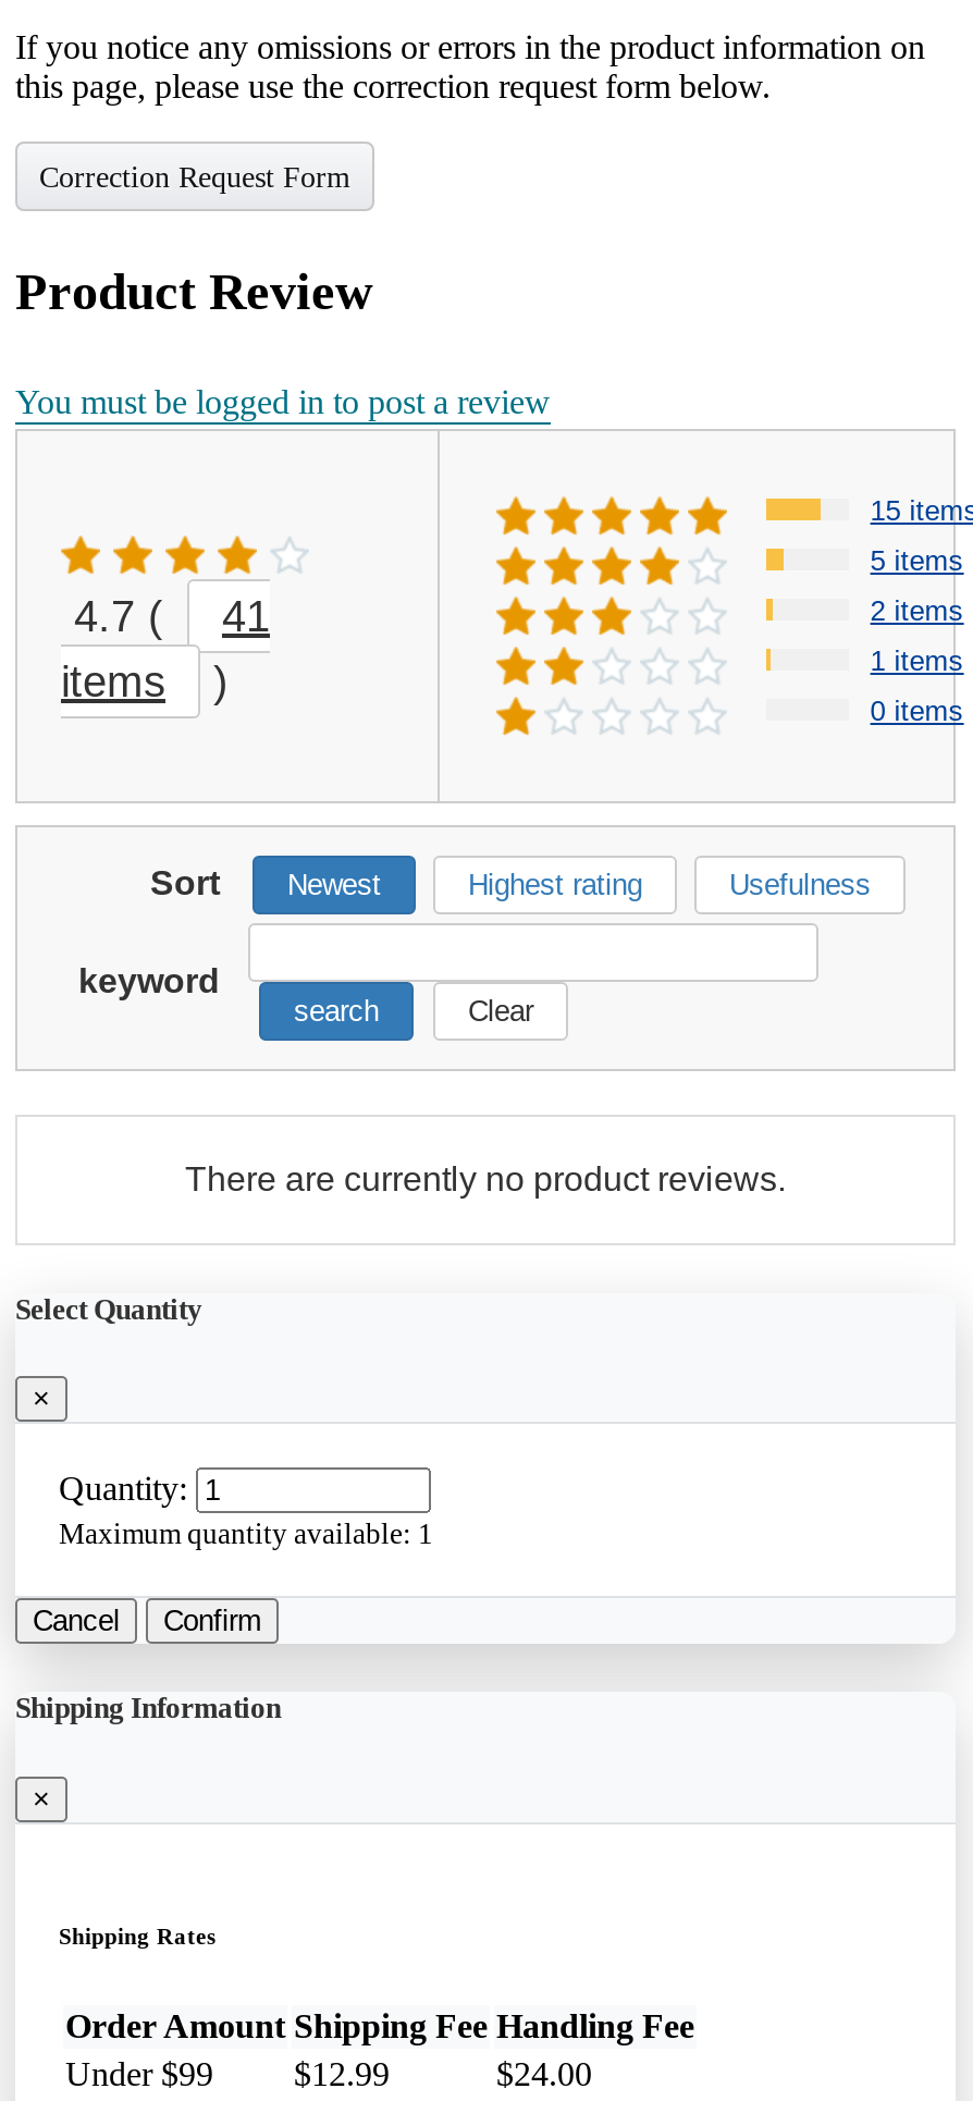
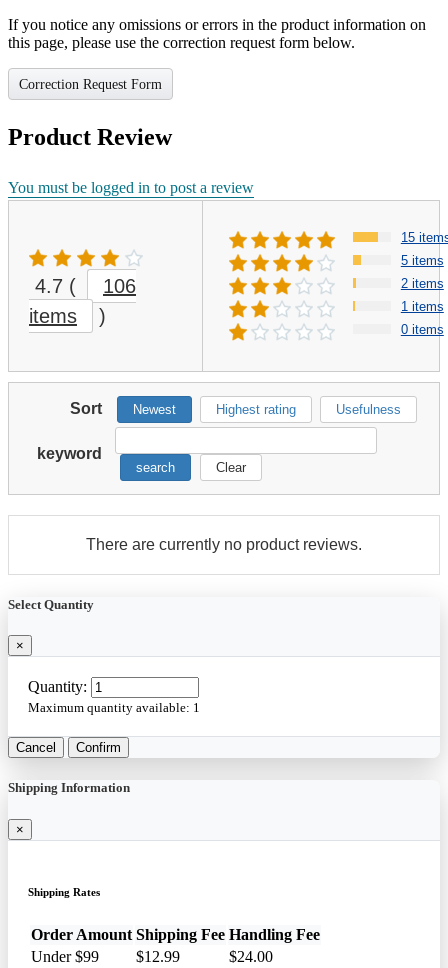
- 4.7 ( 41
+ 4.7 ( 106
